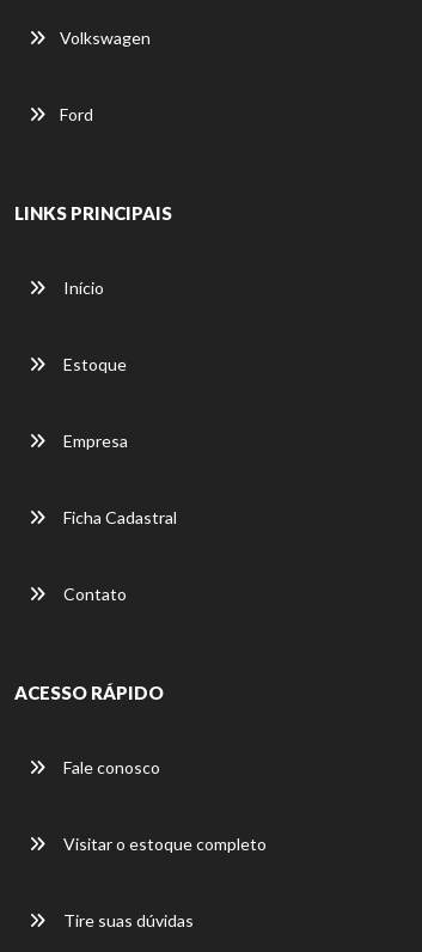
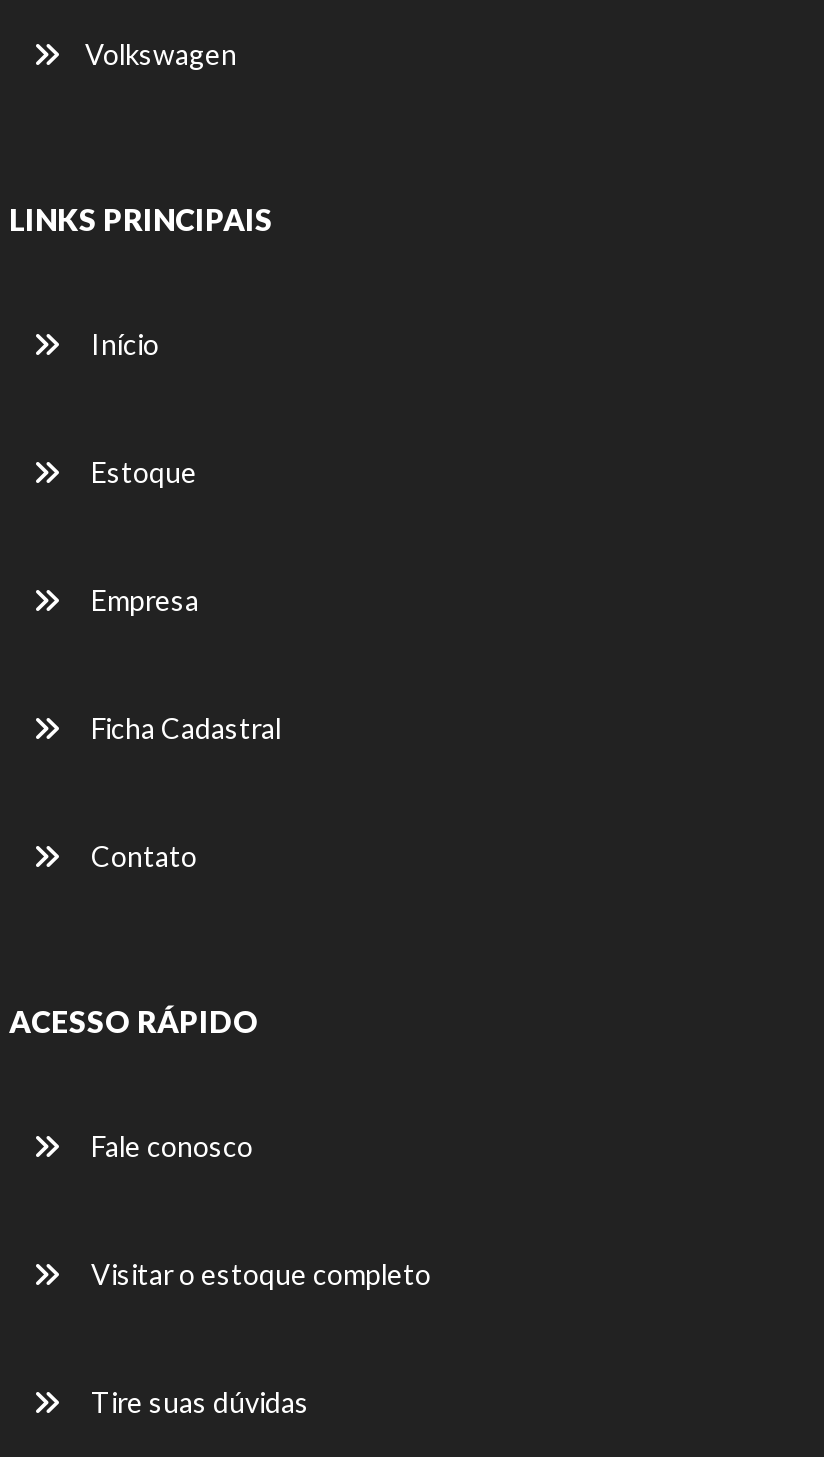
- Ford
